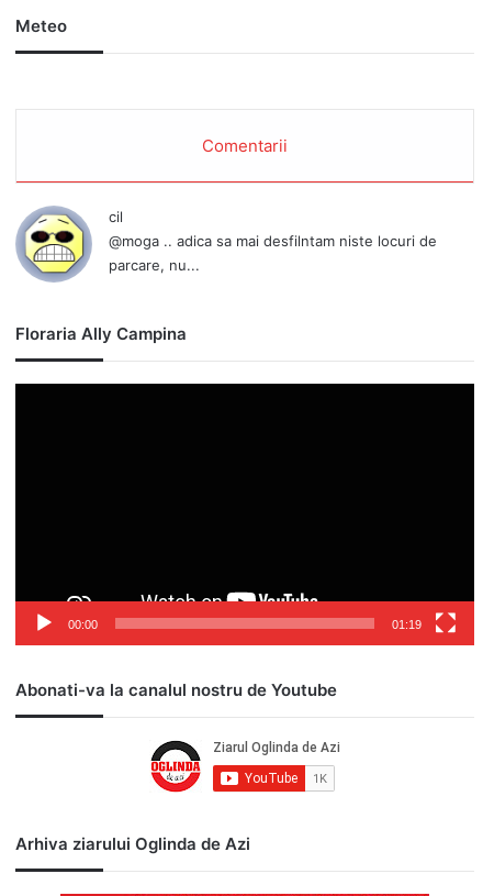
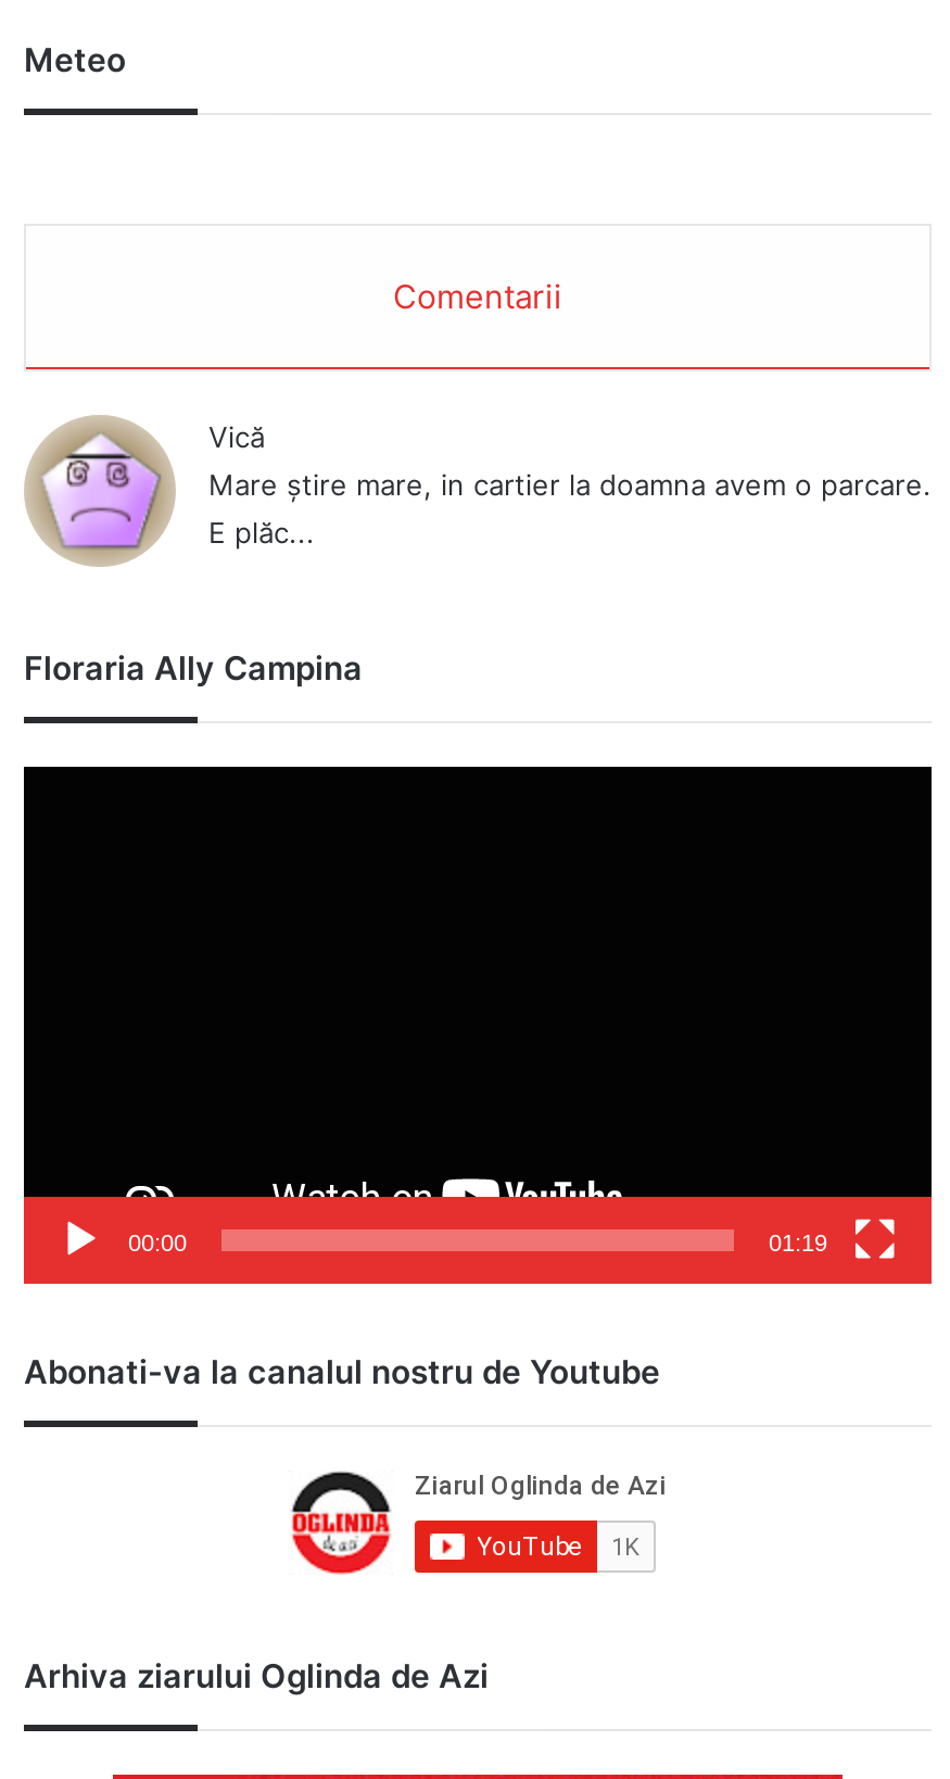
- [image]
- cil
- @moga .. adica sa mai desfilntam niste locuri de
- parcare, nu...
+ [image]
+ Vică
+ Mare știre mare, in cartier la doamna avem o parcare.
+ E plăc...
